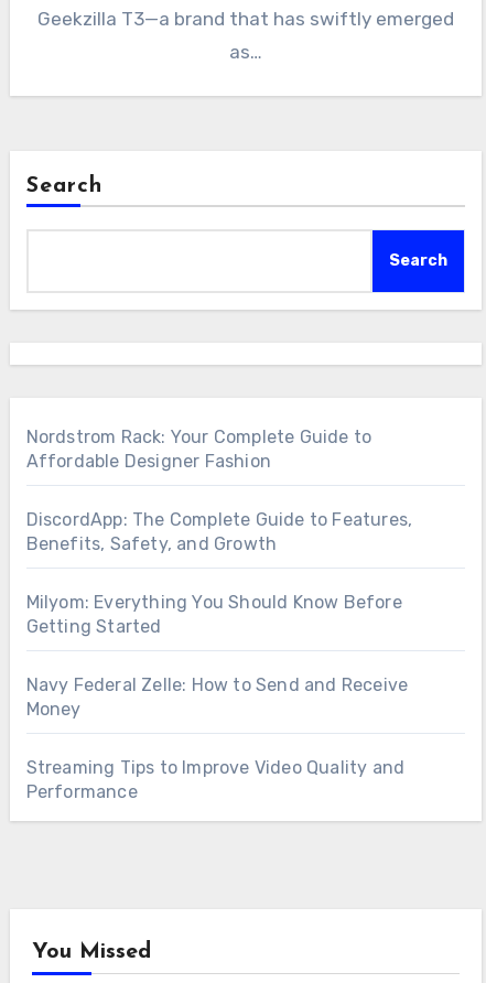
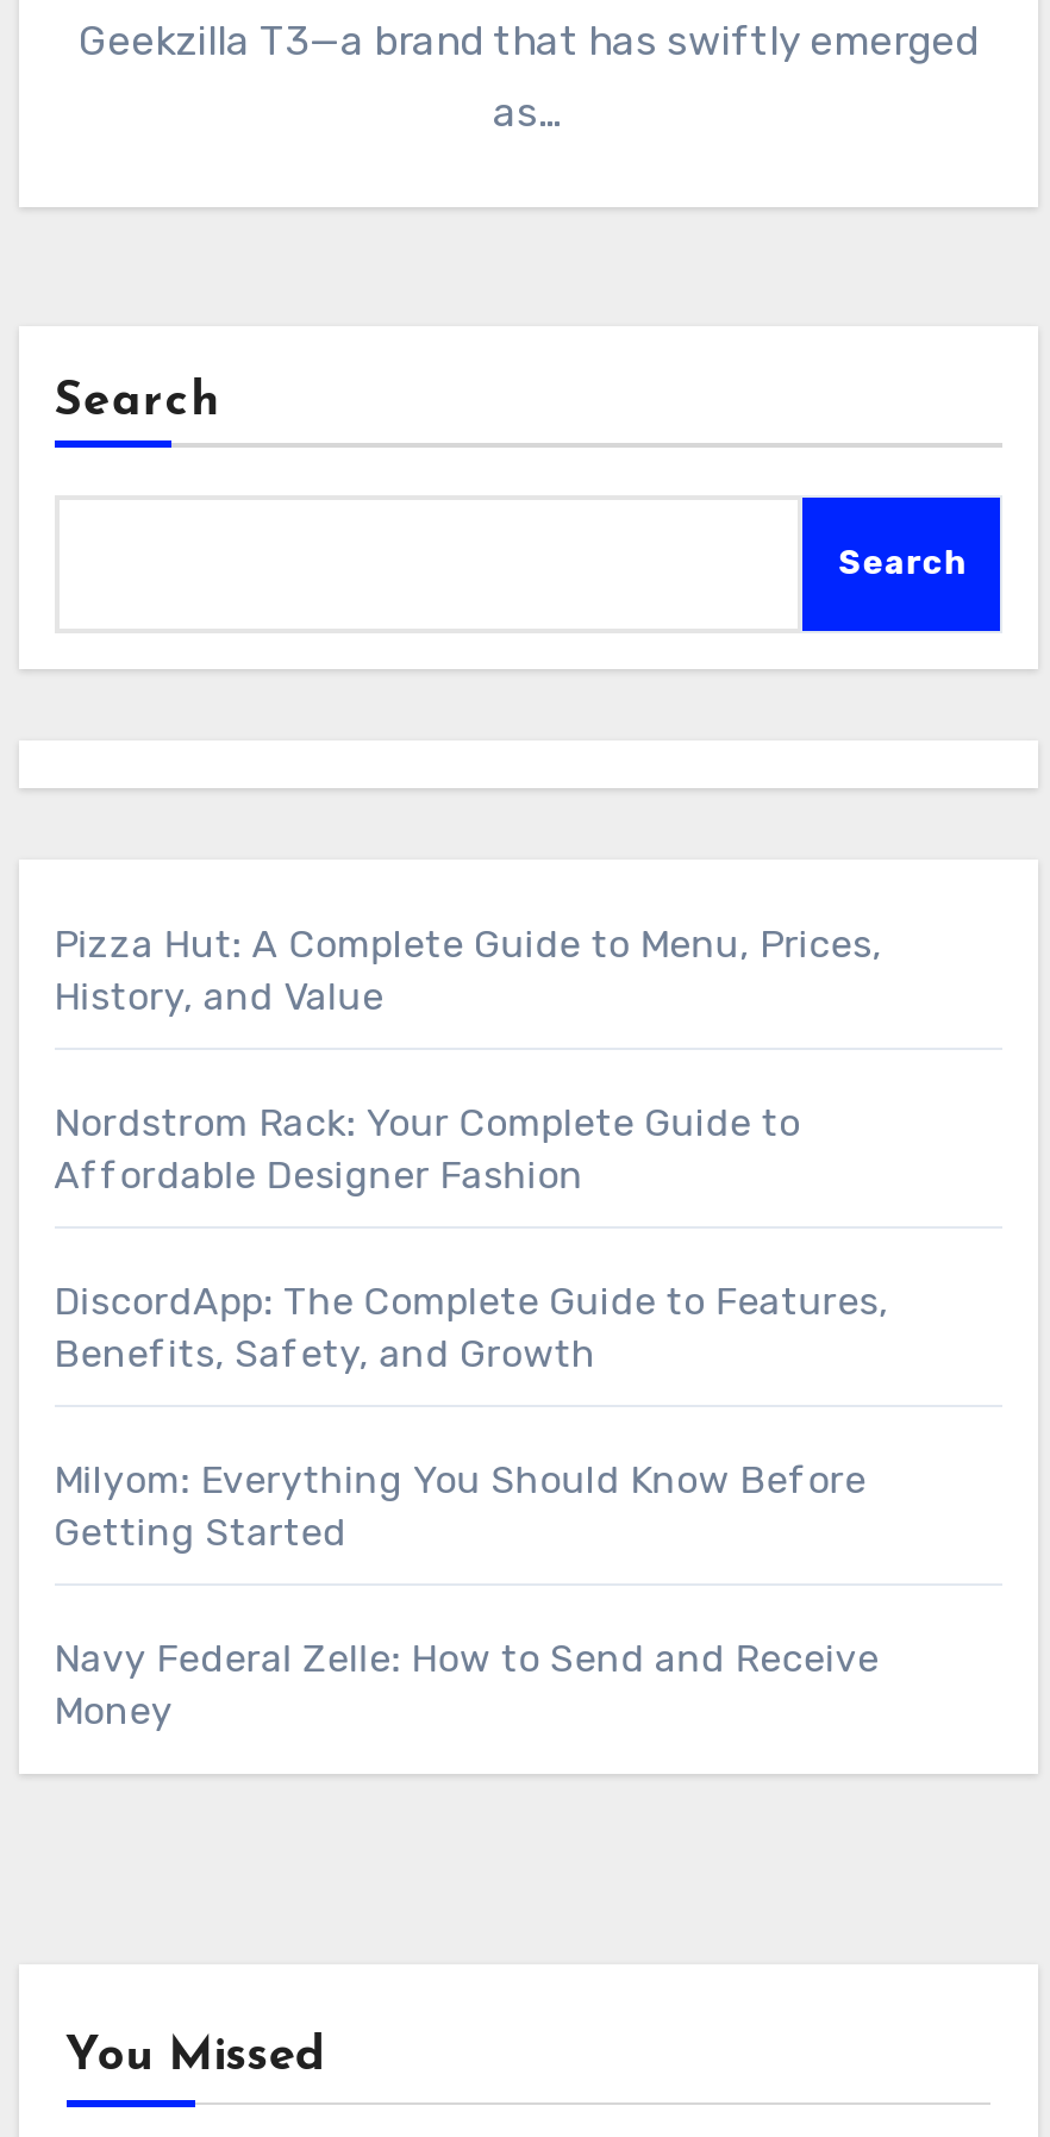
+ Pizza Hut: A Complete Guide to Menu, Prices,
+ History, and Value

moved down: Nordstrom Rack: Your Complete Guide to | Affordable Designer Fashion | DiscordApp: The Complete Guide to Features, | Benefits, Safety, and Growth | Milyom: Everything You Should Know Before | Getting Started | Navy Federal Zelle: How to Send and Receive | Money

- Streaming Tips to Improve Video Quality and
- Performance
